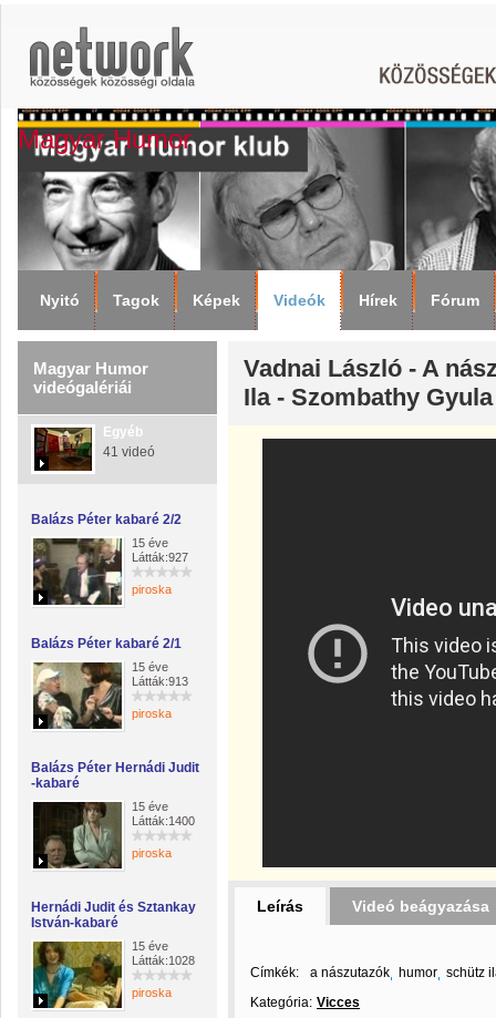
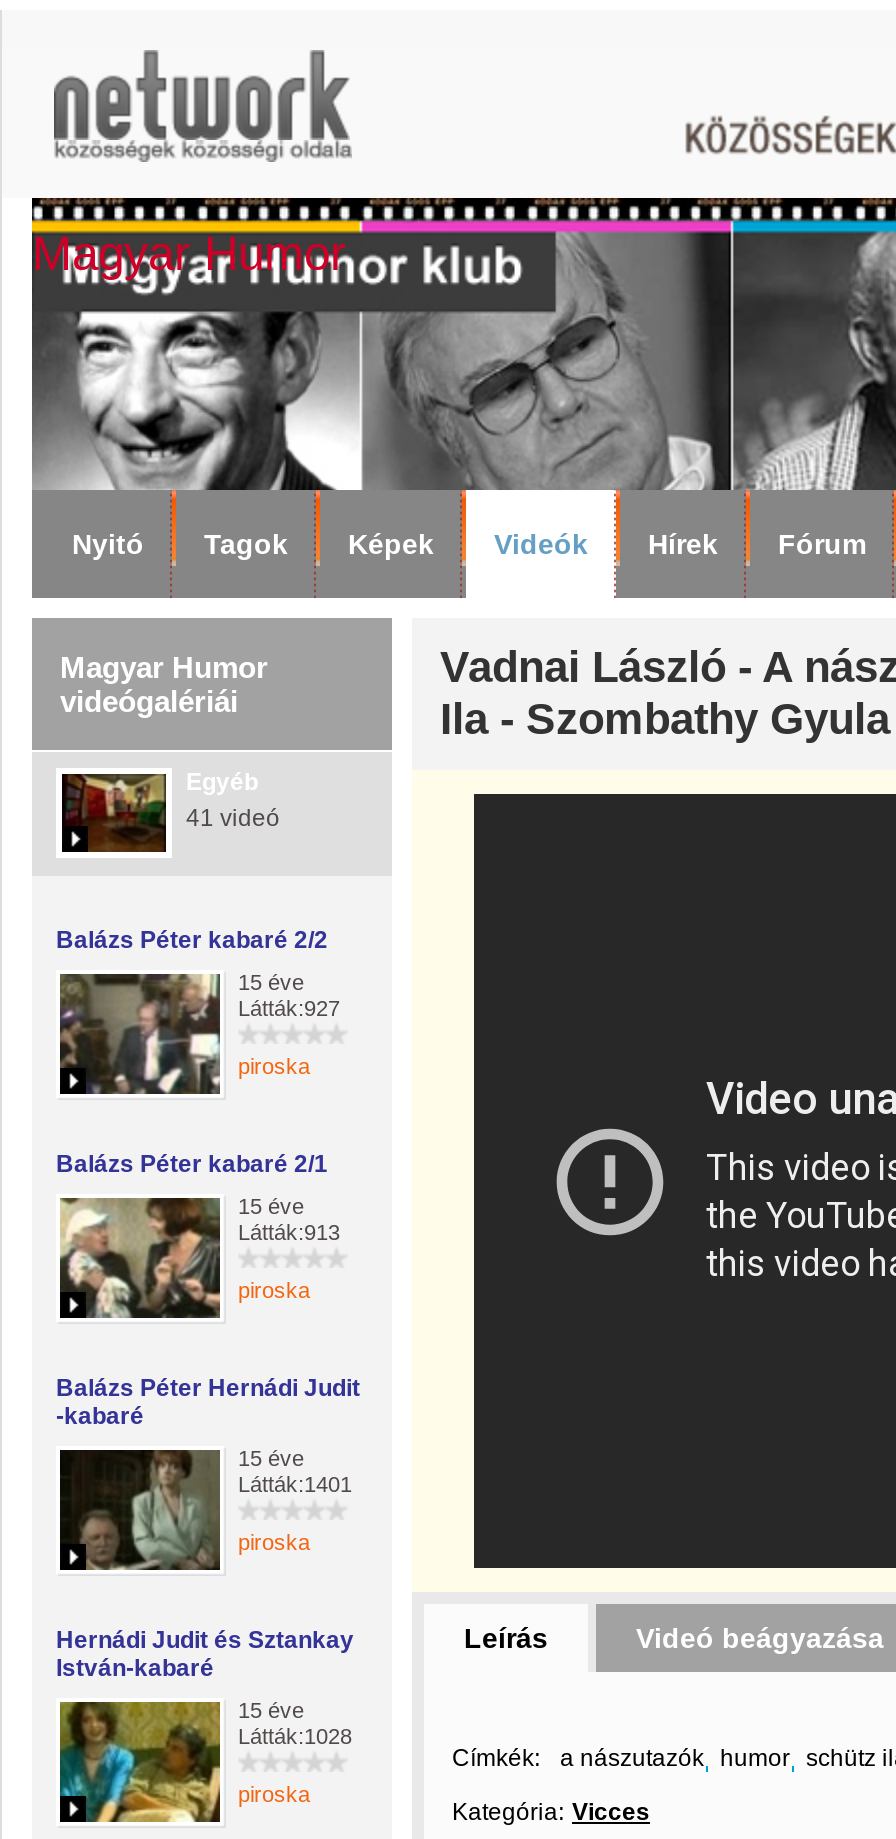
- Látták:1400
+ Látták:1401
